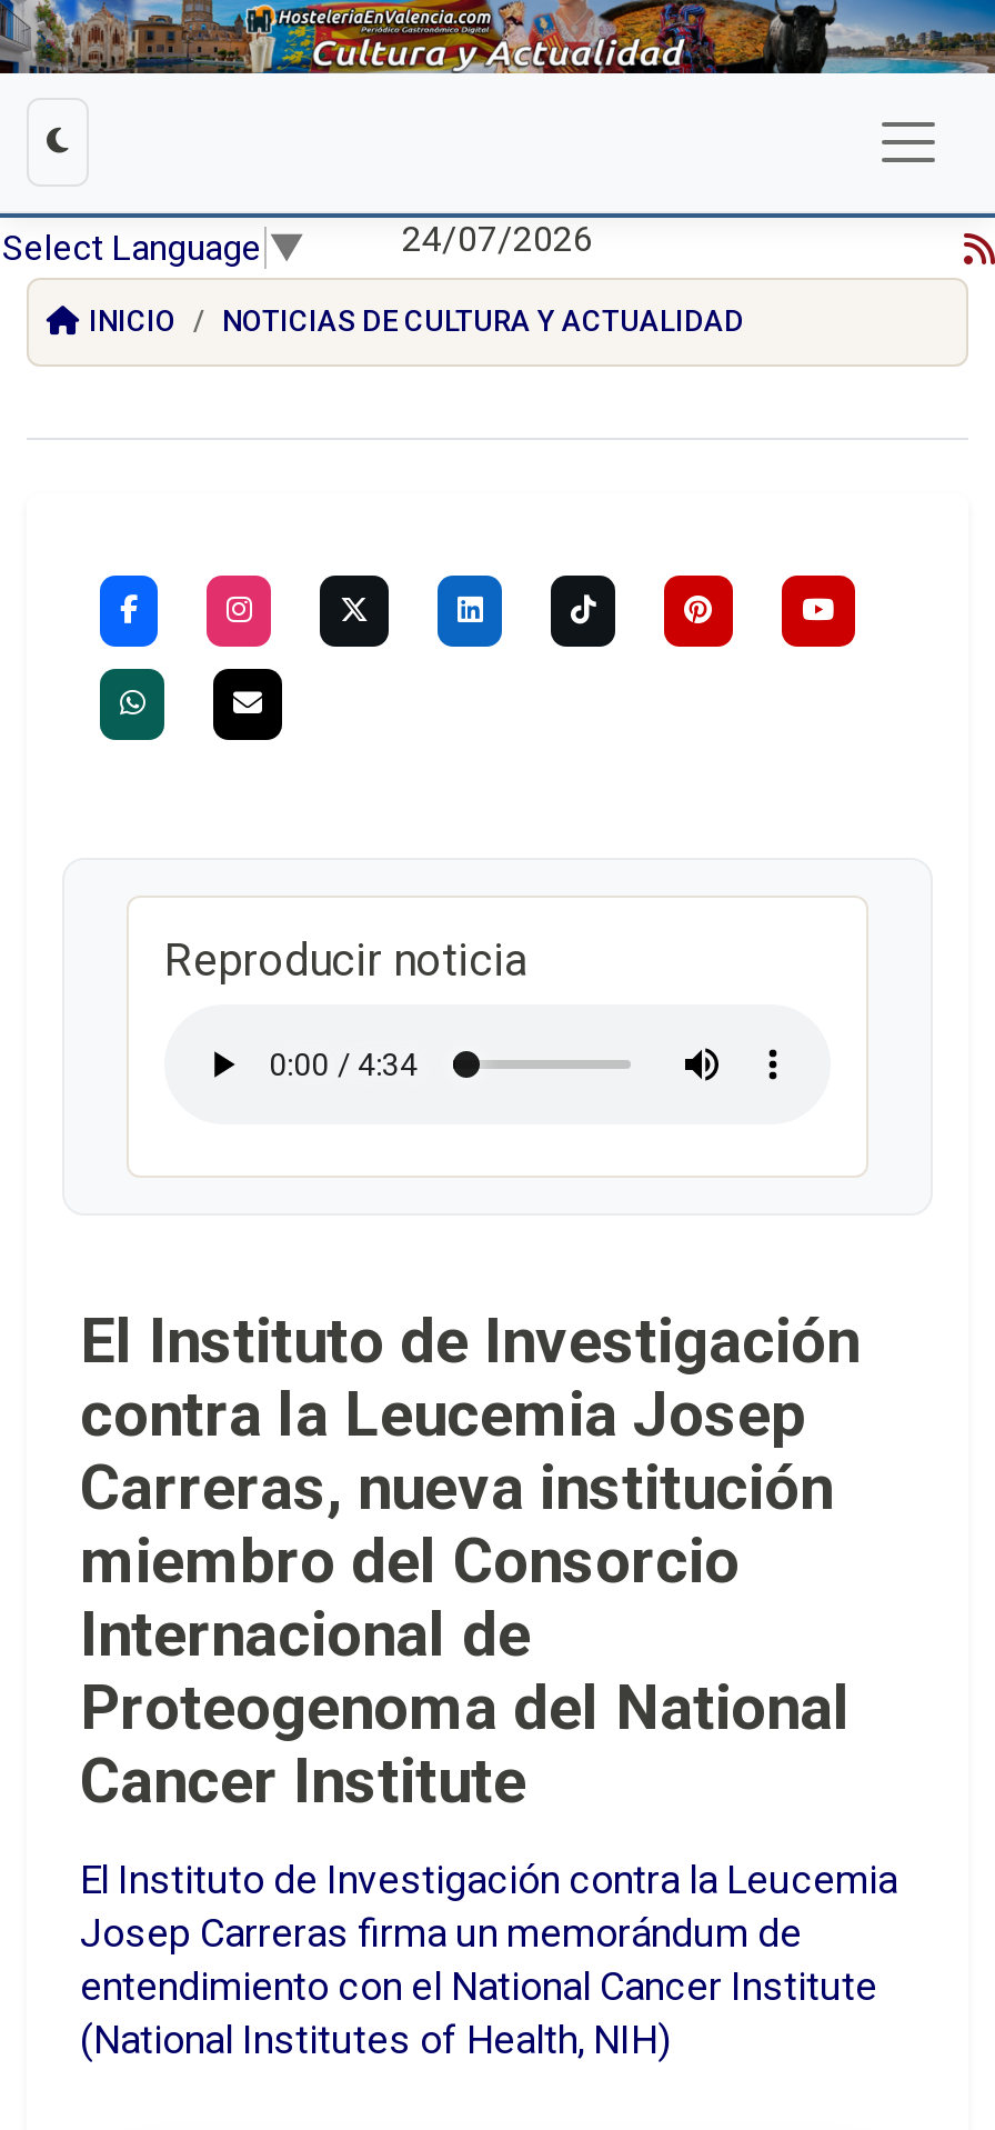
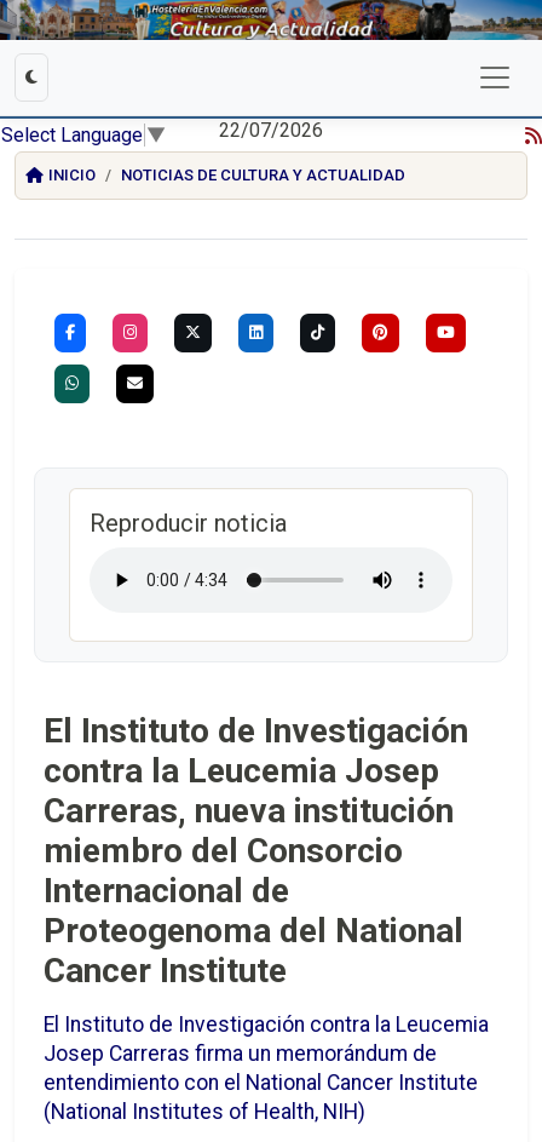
- 24/07/2026
+ 22/07/2026
